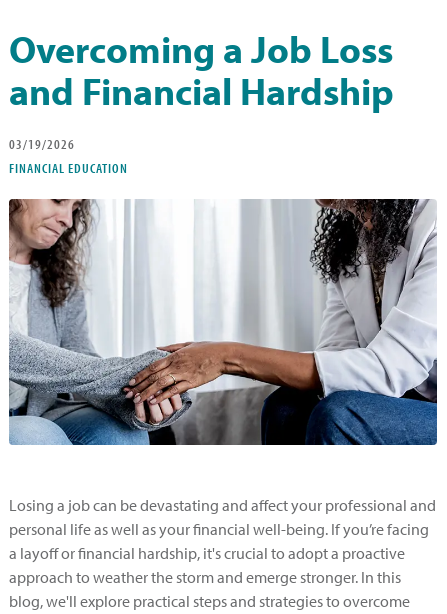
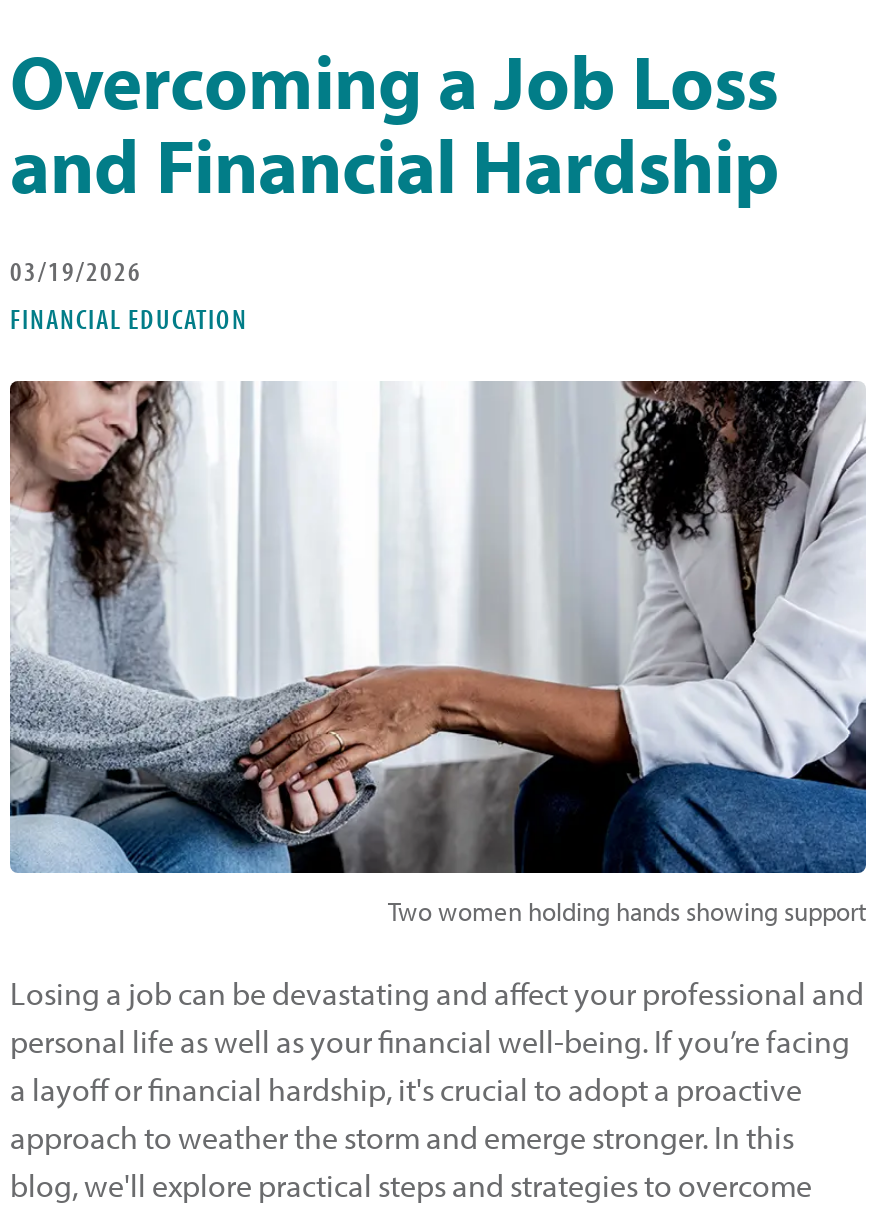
+ Two women holding hands showing support
